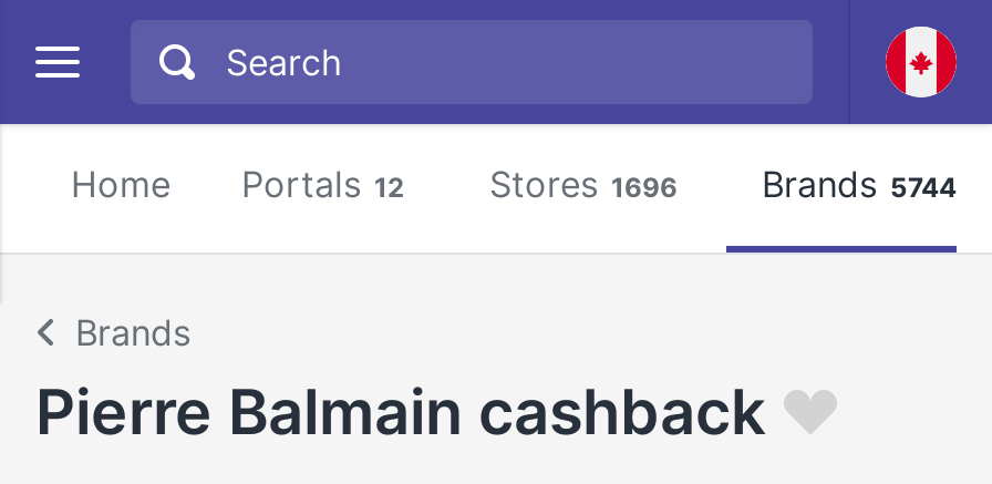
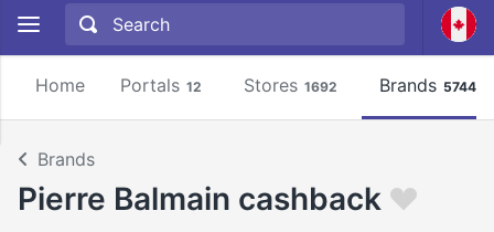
- Home Portals 12 Stores 1696 Brands 5744
+ Home Portals 12 Stores 1692 Brands 5744
